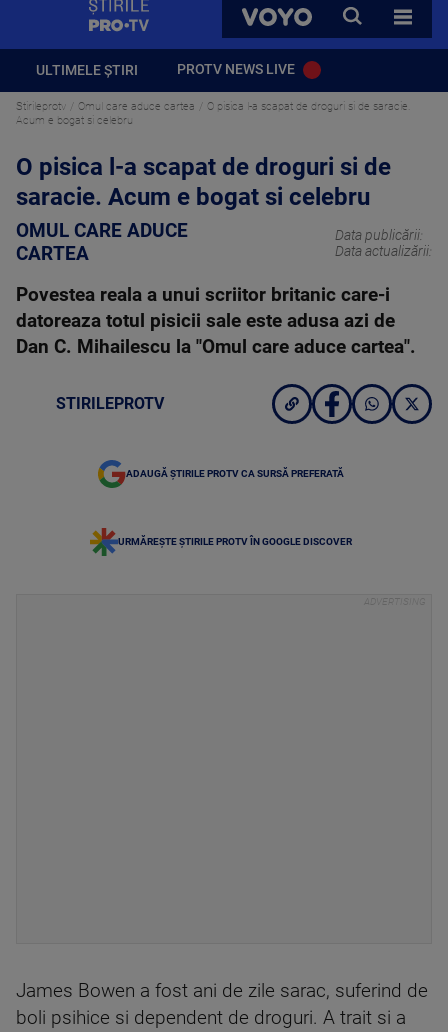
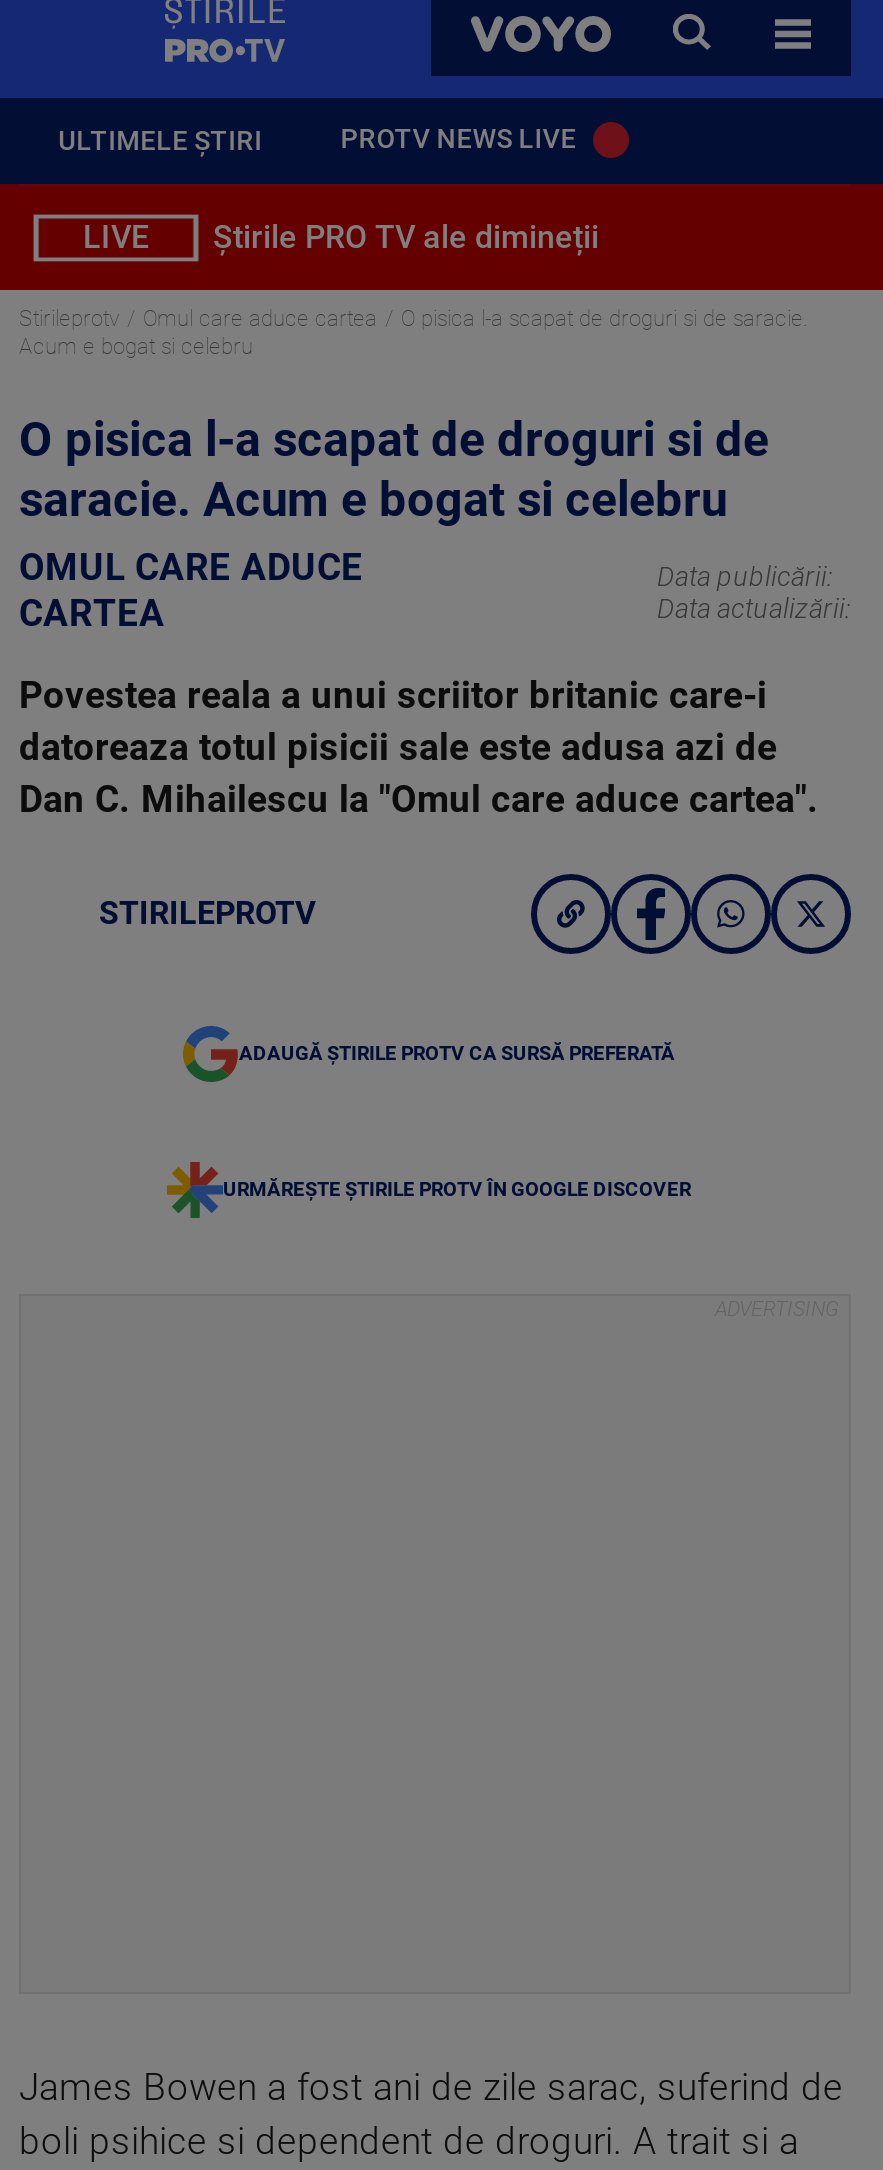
+ LIVE
+ Știrile PRO TV ale dimineții
